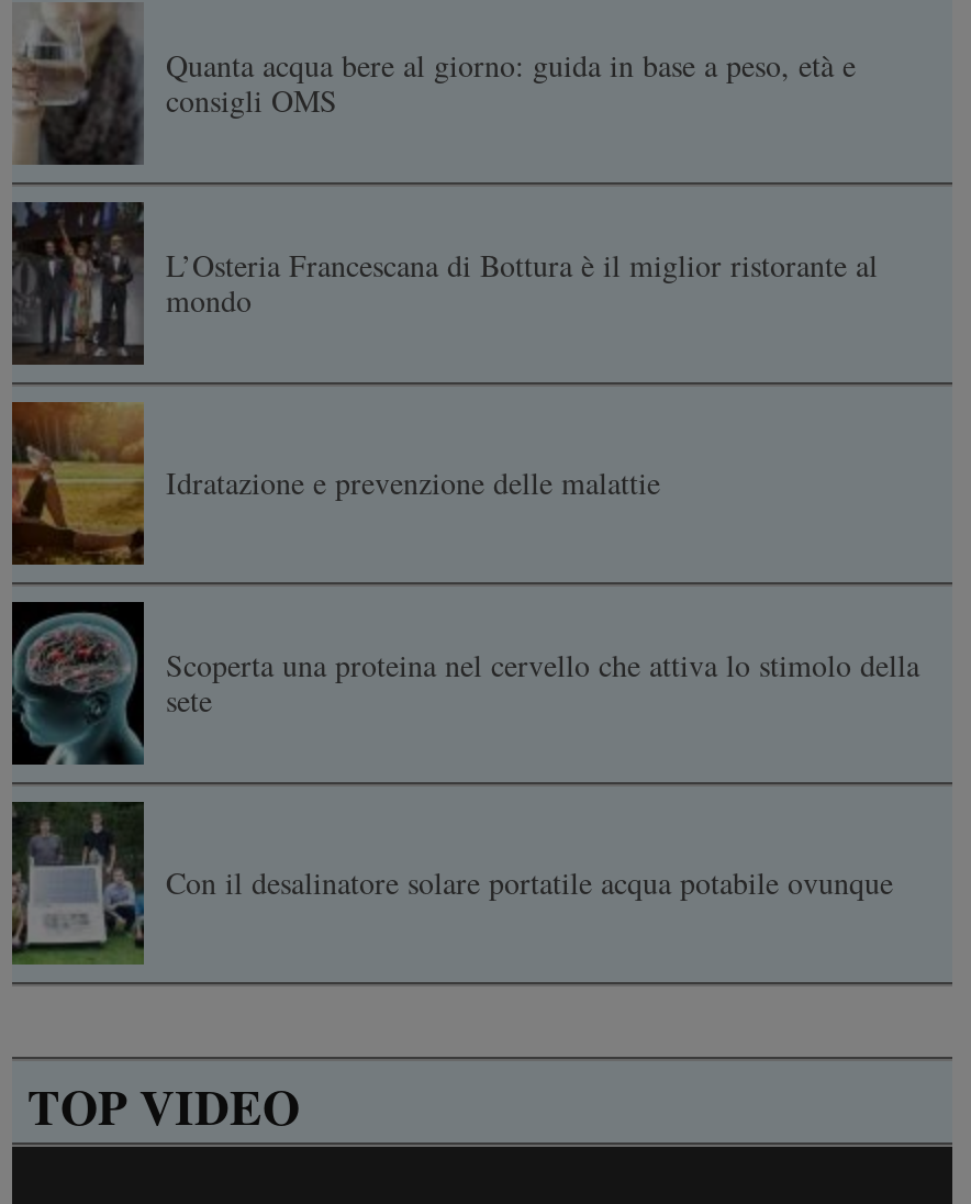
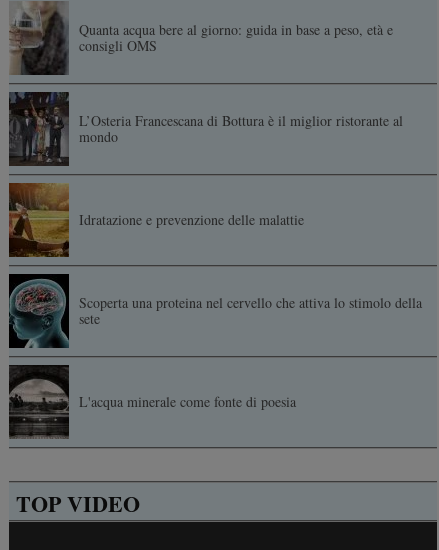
- [image]
- Con il desalinatore solare portatile acqua potabile ovunque
+ [image]
+ L'acqua minerale come fonte di poesia
